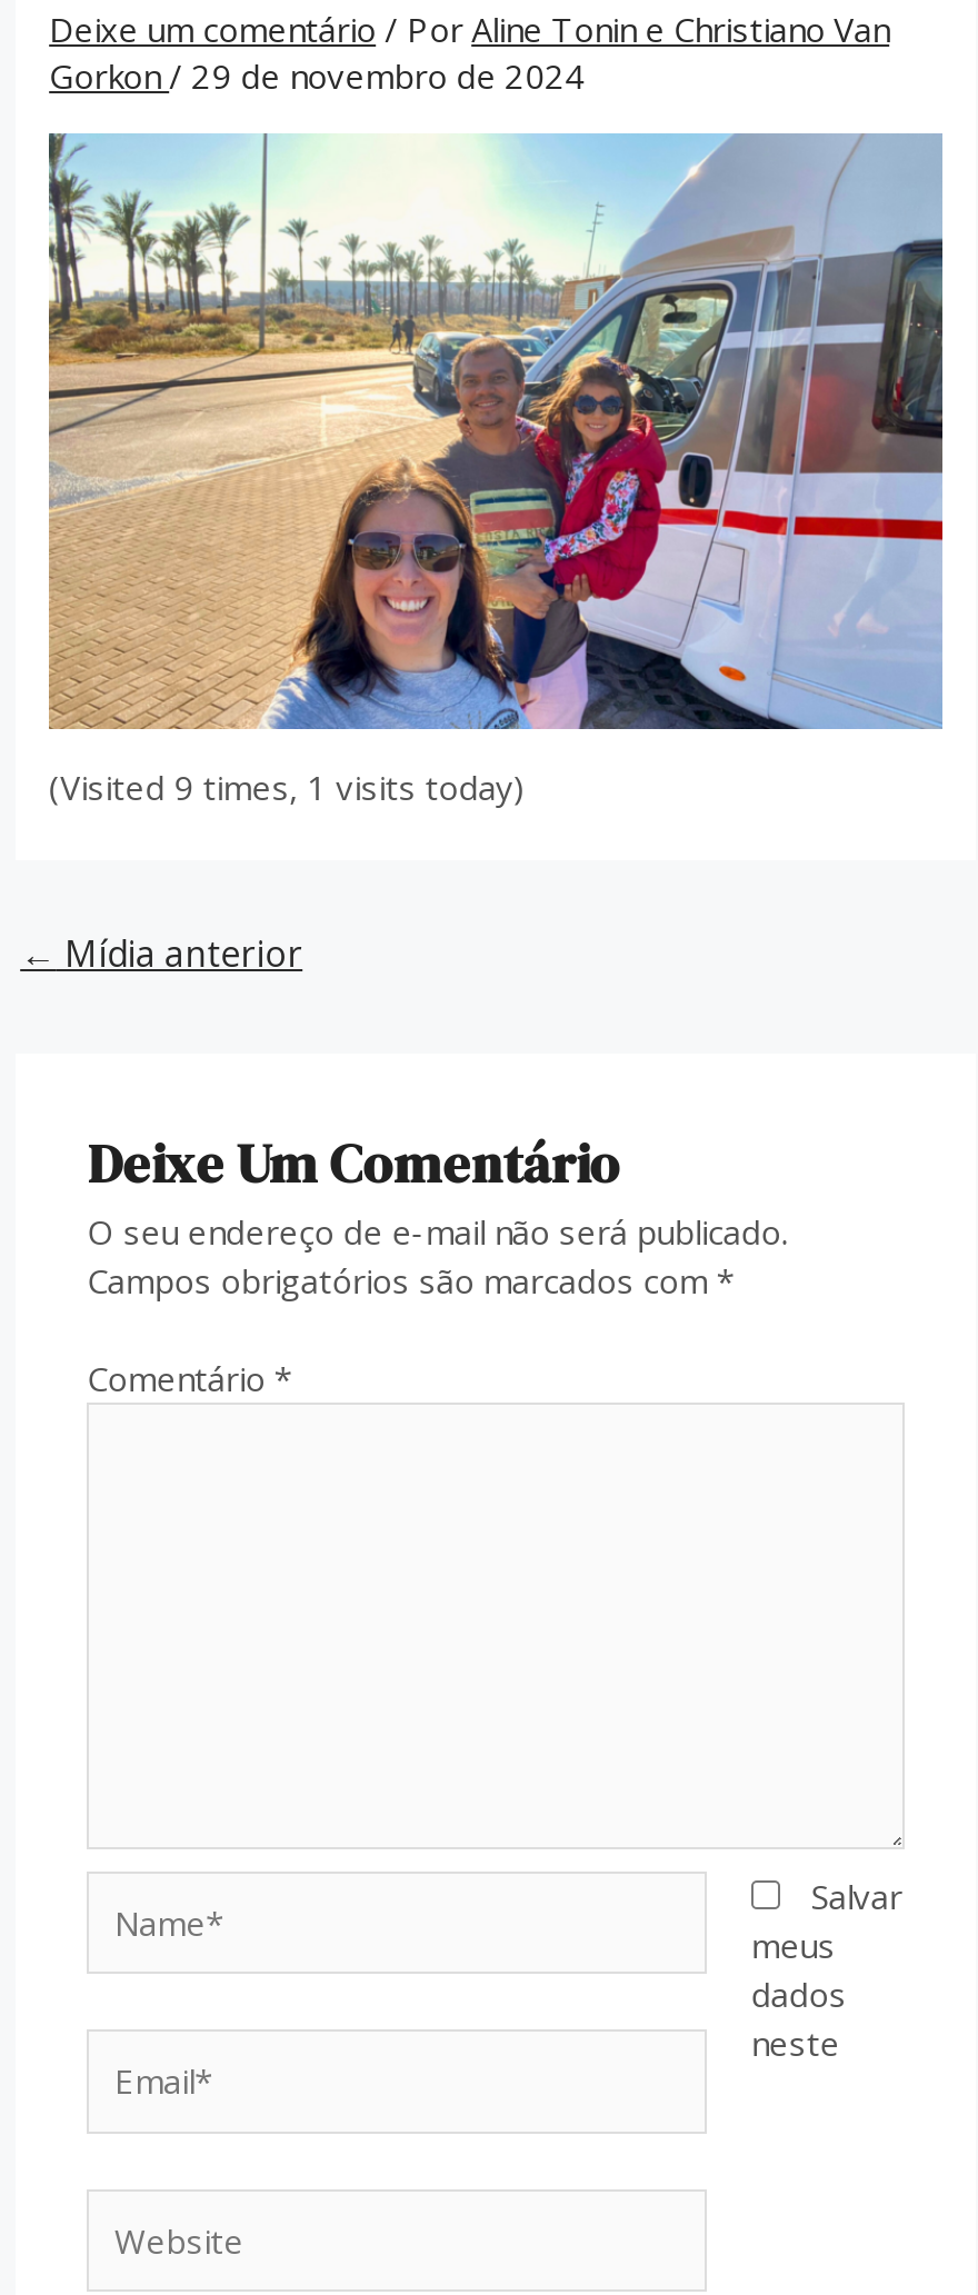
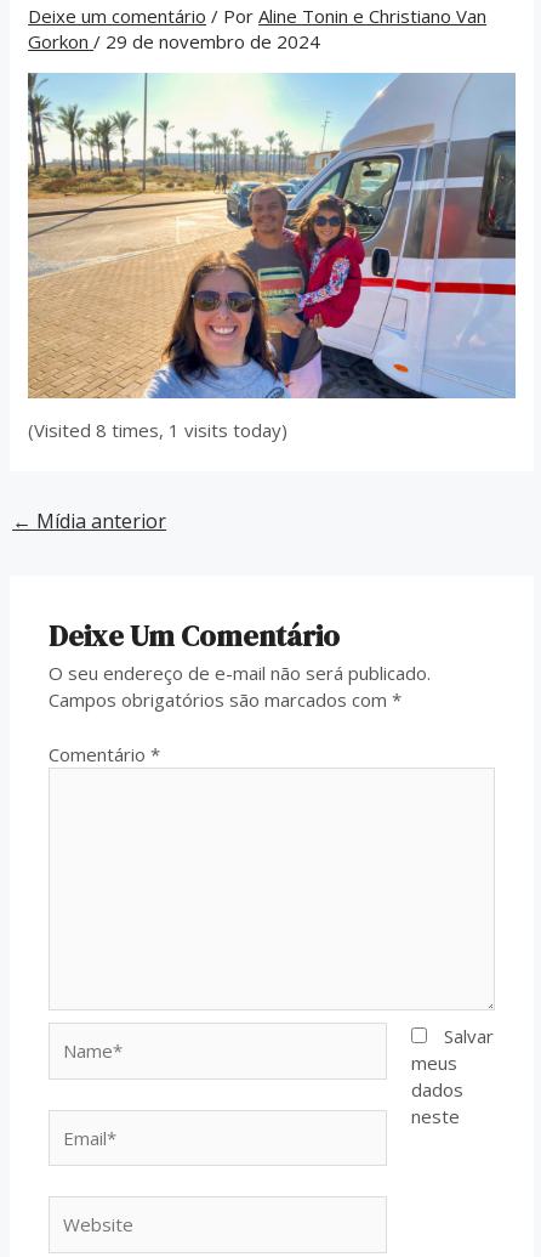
- (Visited 9 times, 1 visits today)
+ (Visited 8 times, 1 visits today)
